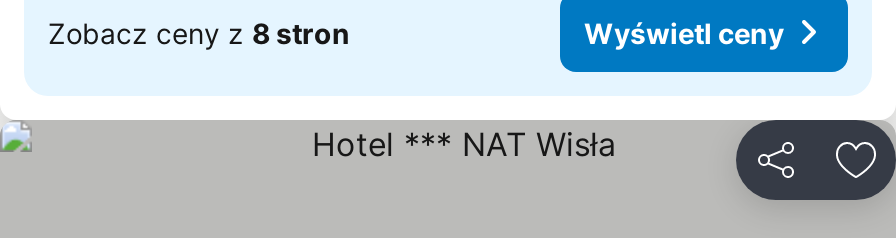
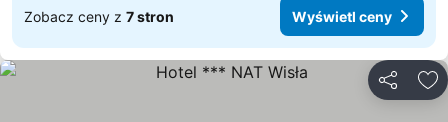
- Zobacz ceny z 8 stron
+ Zobacz ceny z 7 stron
